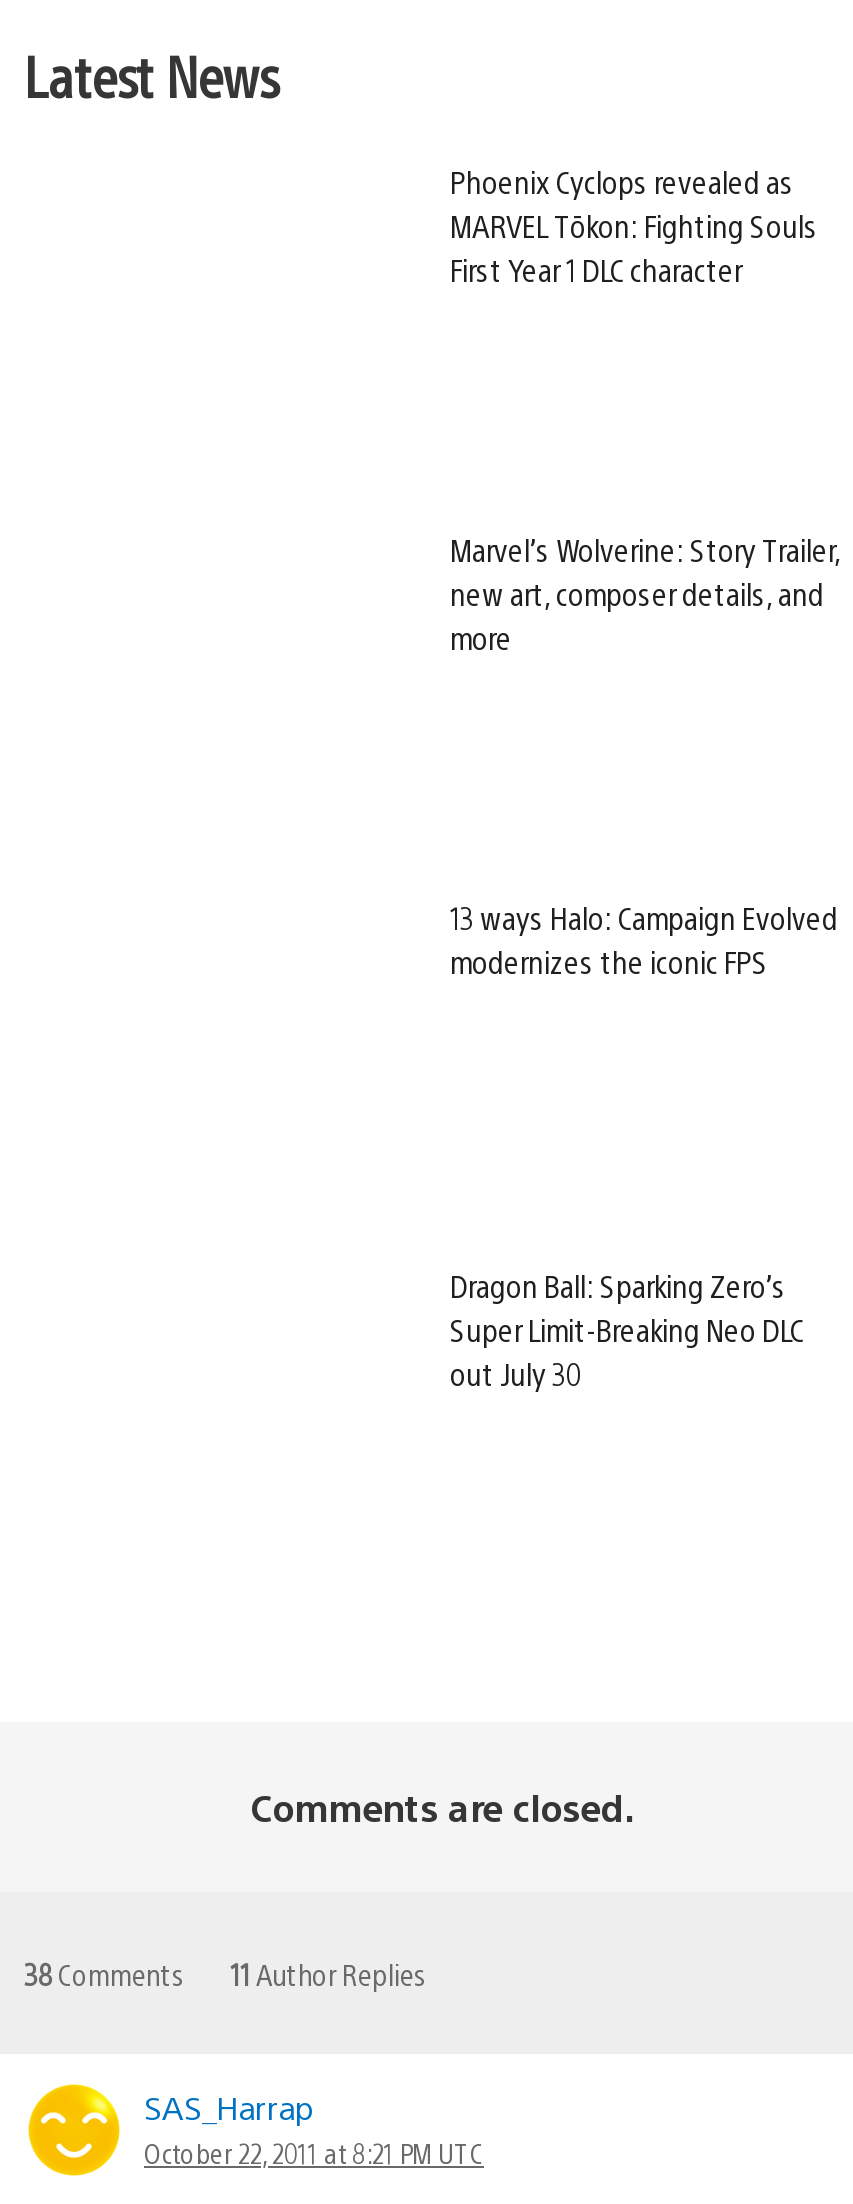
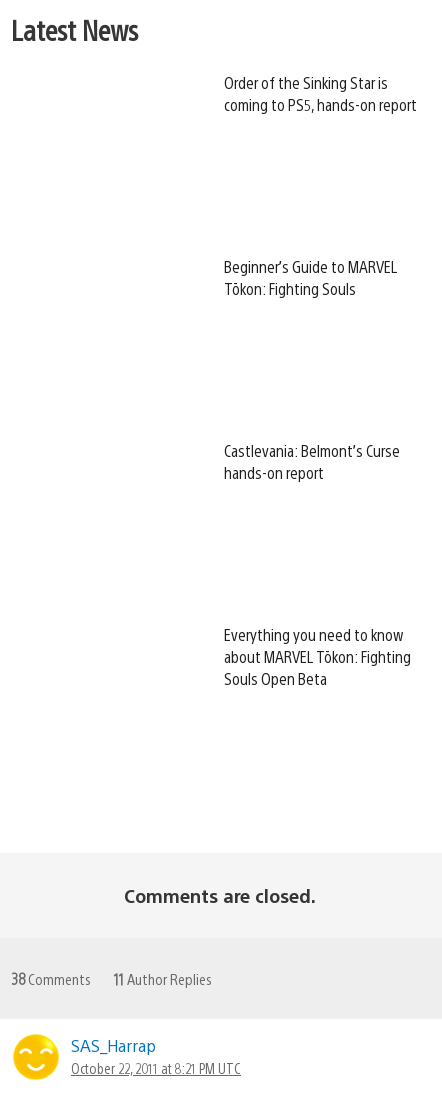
- Phoenix Cyclops revealed as
- MARVEL Tōkon: Fighting Souls
- First Year 1 DLC character
+ Order of the Sinking Star is
+ coming to PS5, hands-on report

- Marvel’s Wolverine: Story Trailer,
- new art, composer details, and
- more
+ Beginner’s Guide to MARVEL
+ Tōkon: Fighting Souls

- 13 ways Halo: Campaign Evolved
- modernizes the iconic FPS
+ Castlevania: Belmont’s Curse
+ hands-on report

- Dragon Ball: Sparking Zero’s
- Super Limit-Breaking Neo DLC
- out July 30
+ Everything you need to know
+ about MARVEL Tōkon: Fighting
+ Souls Open Beta
